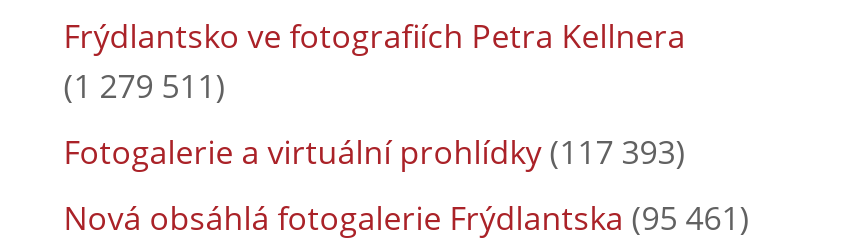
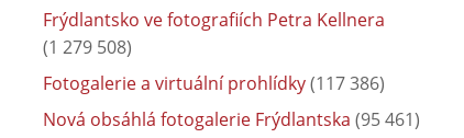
- (1 279 511)
+ (1 279 508)

- Fotogalerie a virtuální prohlídky (117 393)
+ Fotogalerie a virtuální prohlídky (117 386)
